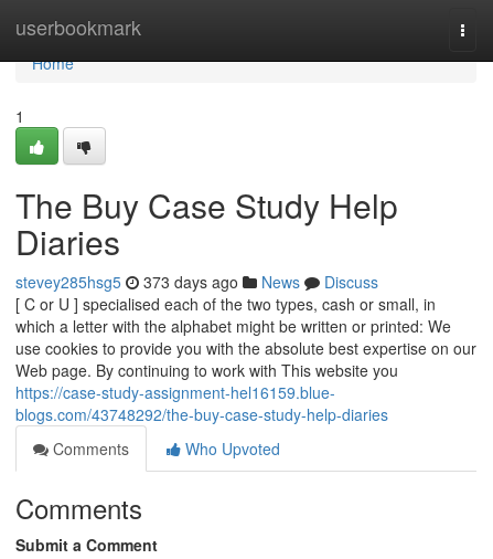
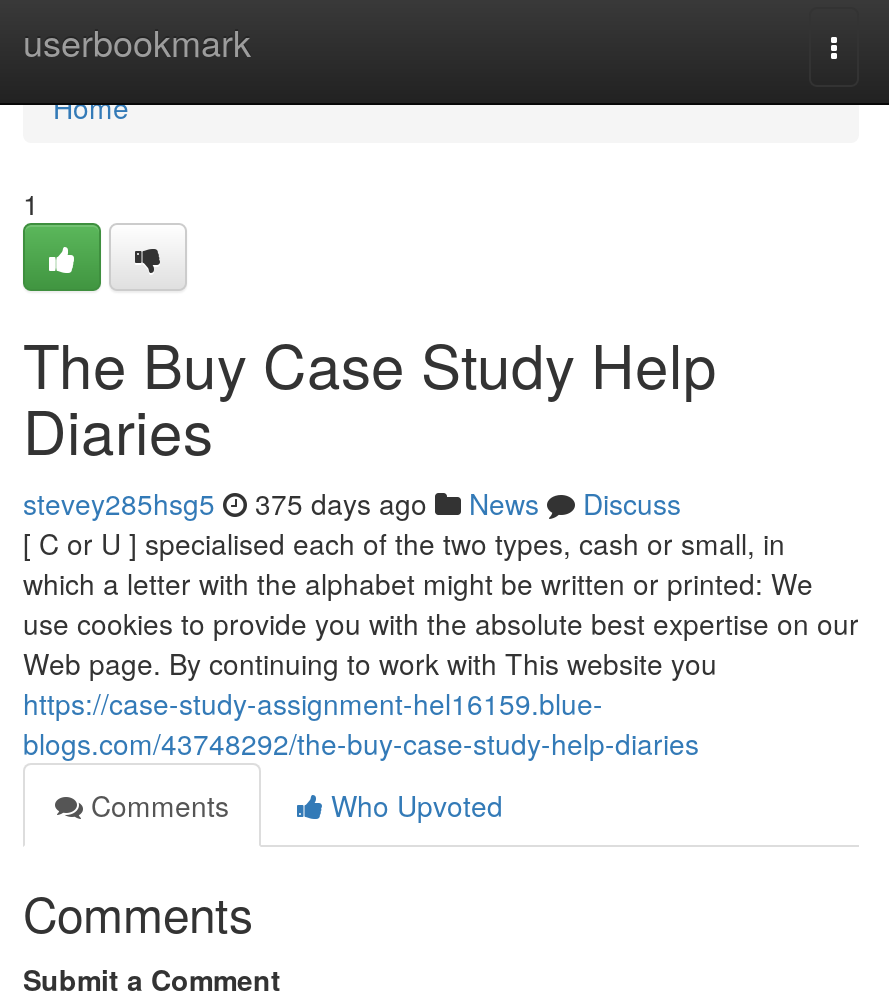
- stevey285hsg5 373 days ago News Discuss
+ stevey285hsg5 375 days ago News Discuss
